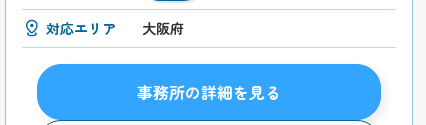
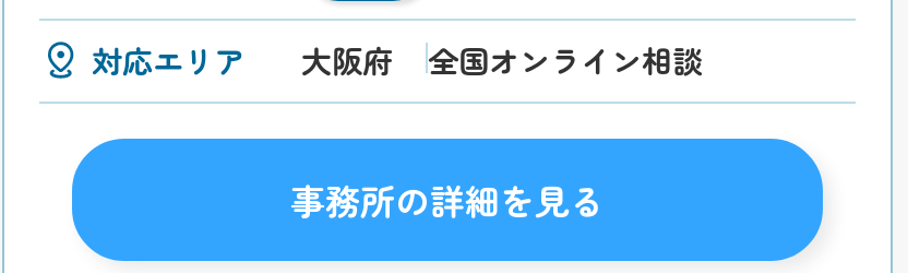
- 大阪府
+ 大阪府 全国オンライン相談
